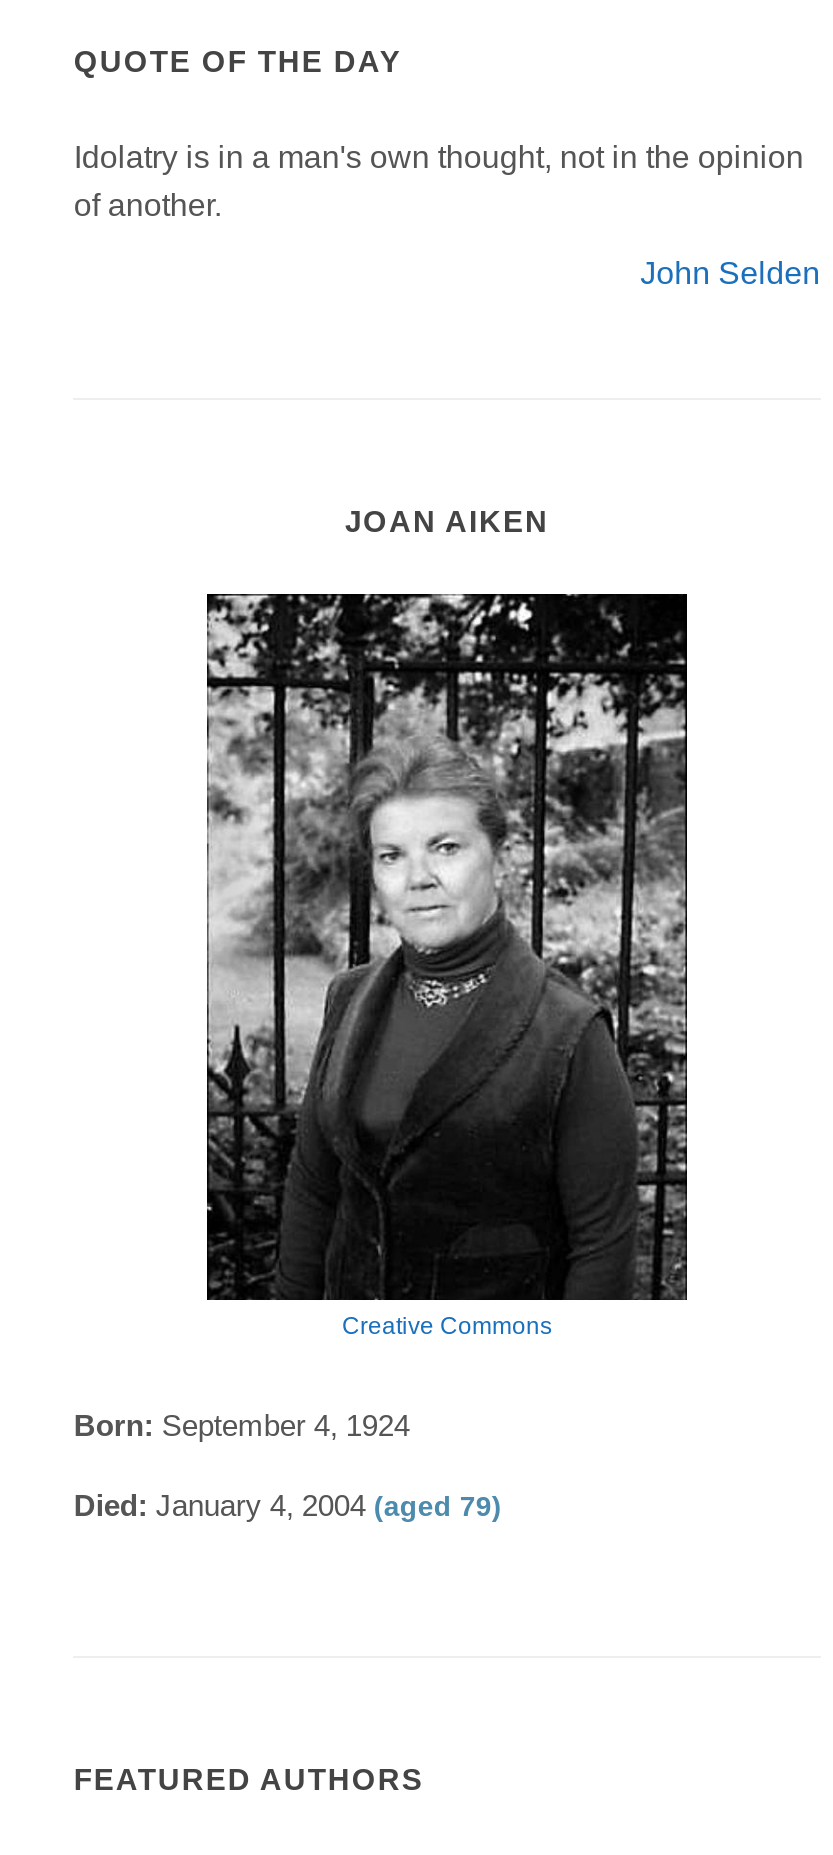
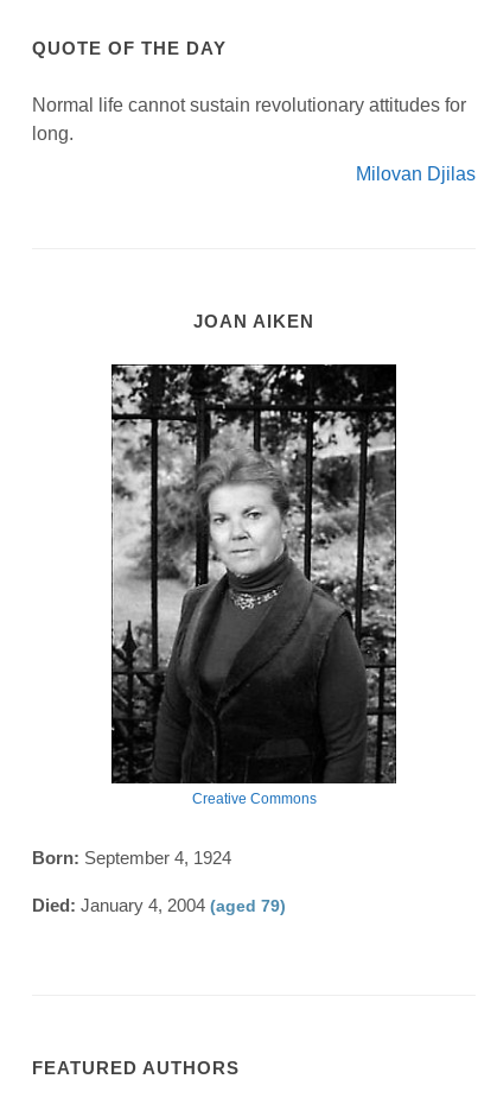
- Idolatry is in a man's own thought, not in the opinion
- of another.
+ Normal life cannot sustain revolutionary attitudes for
+ long.

- John Selden
+ Milovan Djilas
